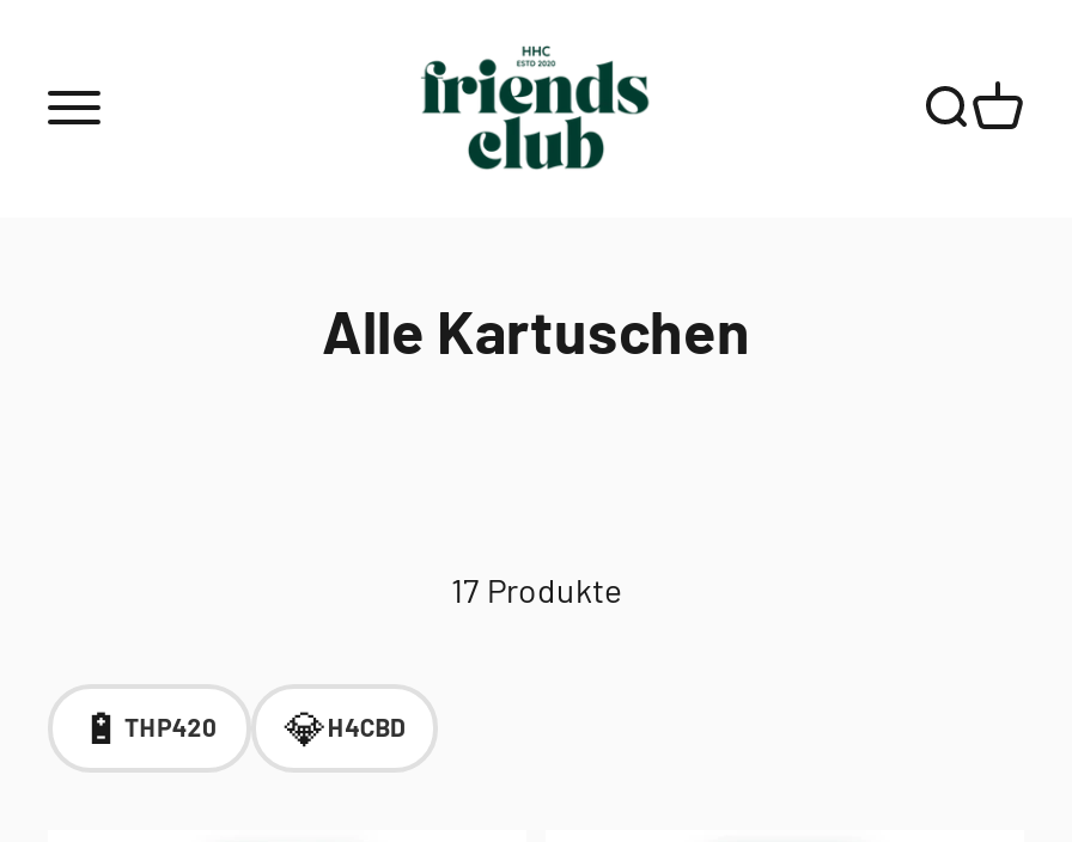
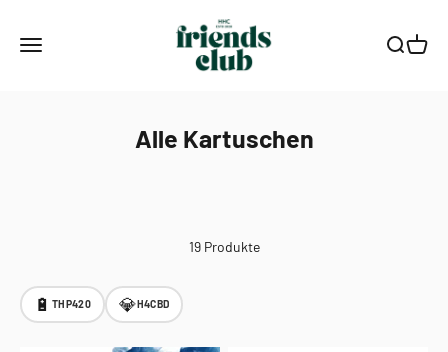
- 17 Produkte
+ 19 Produkte
